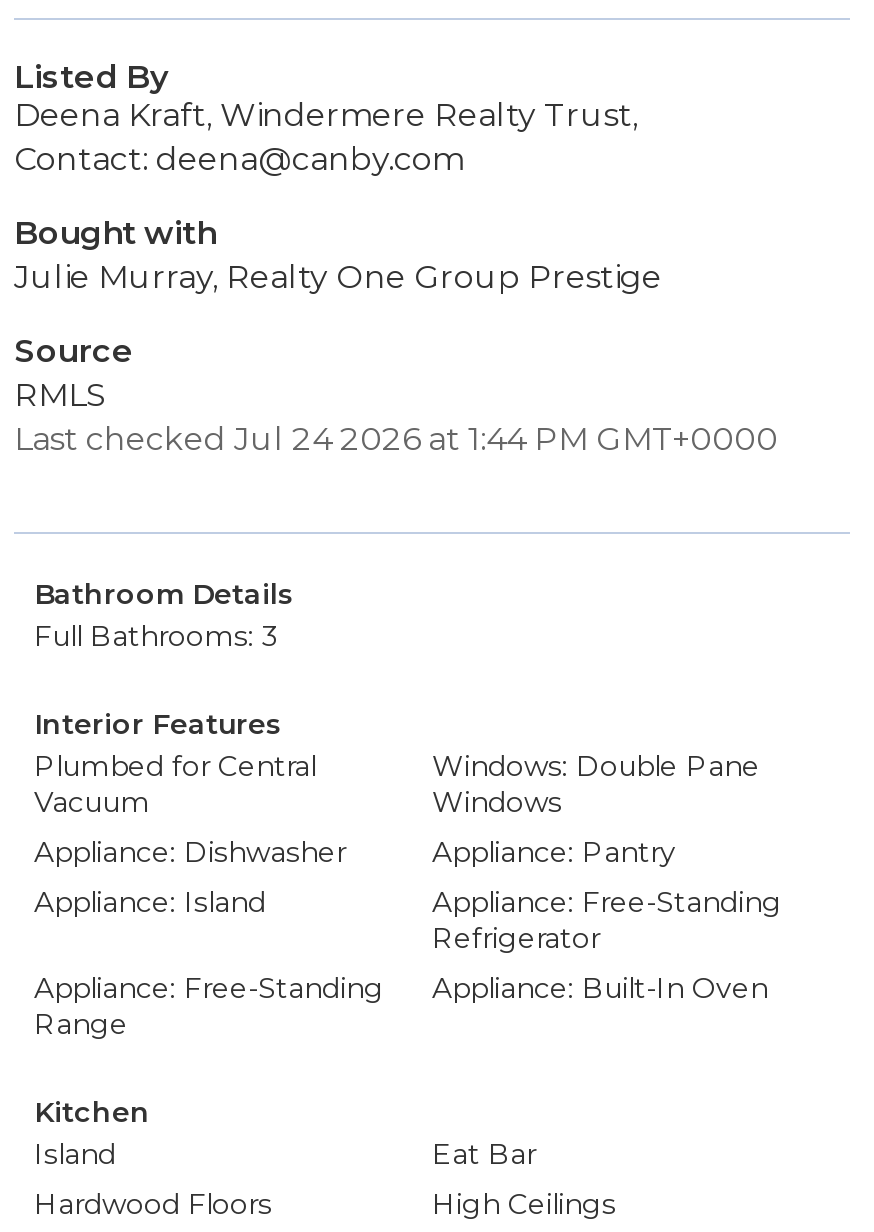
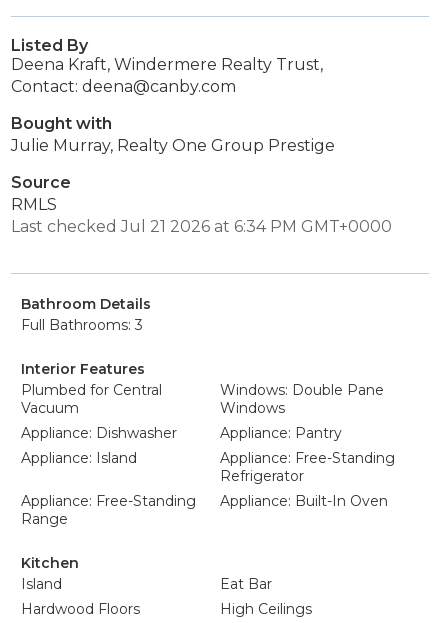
- Last checked Jul 24 2026 at 1:44 PM GMT+0000
+ Last checked Jul 21 2026 at 6:34 PM GMT+0000
